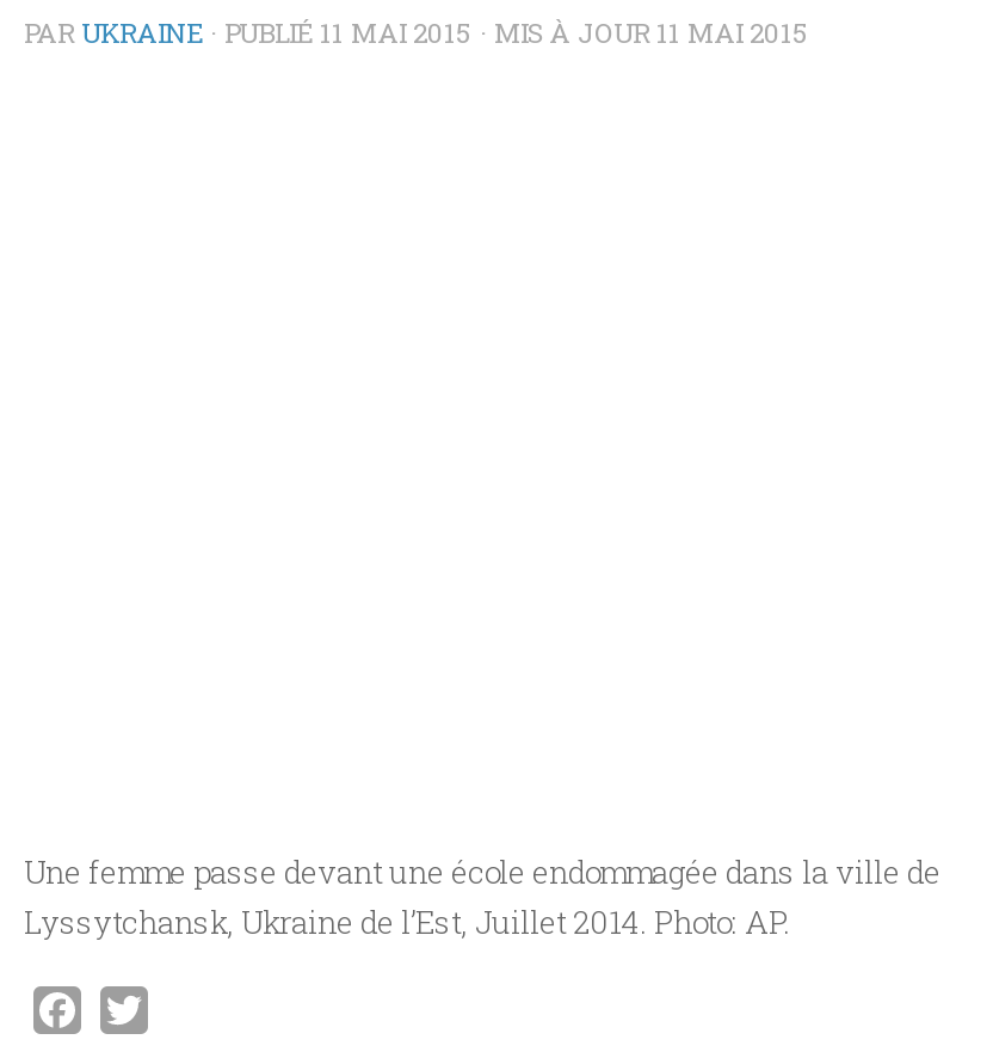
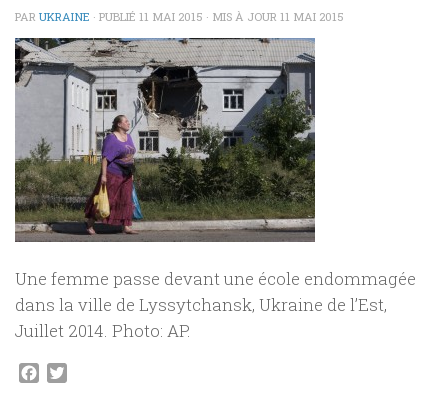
+ [image]
